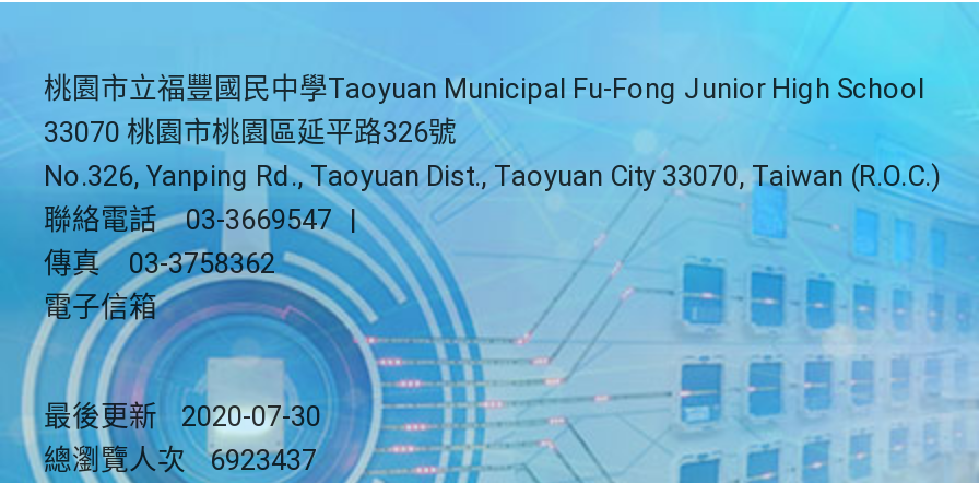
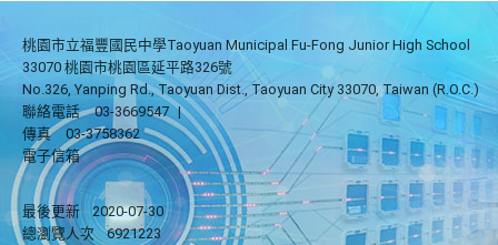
- 總瀏覽人次 6923437
+ 總瀏覽人次 6921223
